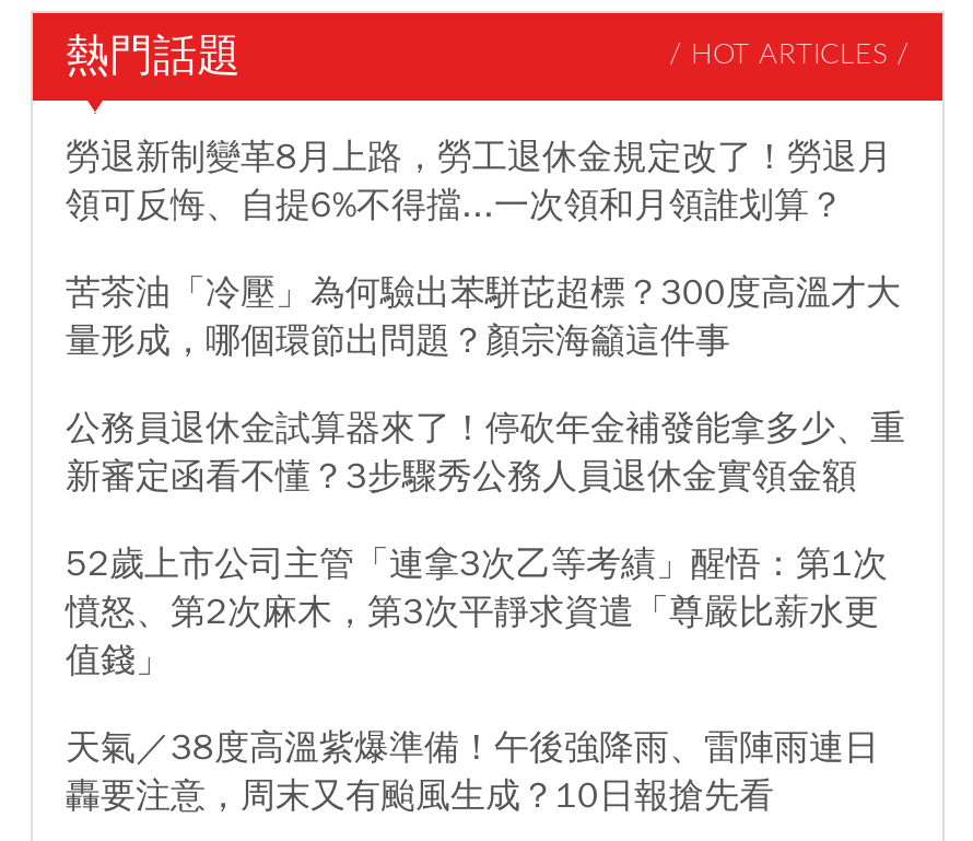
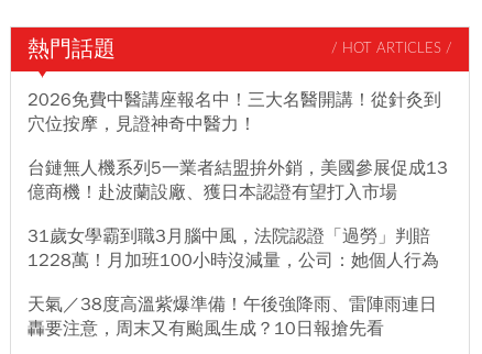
- 勞退新制變革8月上路，勞工退休金規定改了！勞退月
- 領可反悔、自提6%不得擋...一次領和月領誰划算？
- 苦茶油「冷壓」為何驗出苯駢芘超標？300度高溫才大
- 量形成，哪個環節出問題？顏宗海籲這件事
- 公務員退休金試算器來了！停砍年金補發能拿多少、重
- 新審定函看不懂？3步驟秀公務人員退休金實領金額
- 52歲上市公司主管「連拿3次乙等考績」醒悟：第1次
- 憤怒、第2次麻木，第3次平靜求資遣「尊嚴比薪水更
- 值錢」
+ 2026免費中醫講座報名中！三大名醫開講！從針灸到
+ 穴位按摩，見證神奇中醫力！
+ 台鏈無人機系列5一業者結盟拚外銷，美國參展促成13
+ 億商機！赴波蘭設廠、獲日本認證有望打入市場
+ 31歲女學霸到職3月腦中風，法院認證「過勞」判賠
+ 1228萬！月加班100小時沒減量，公司：她個人行為
